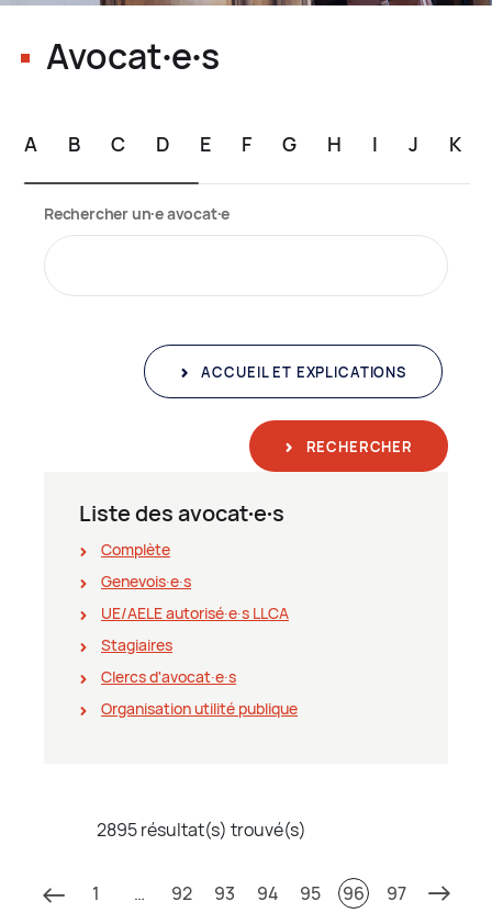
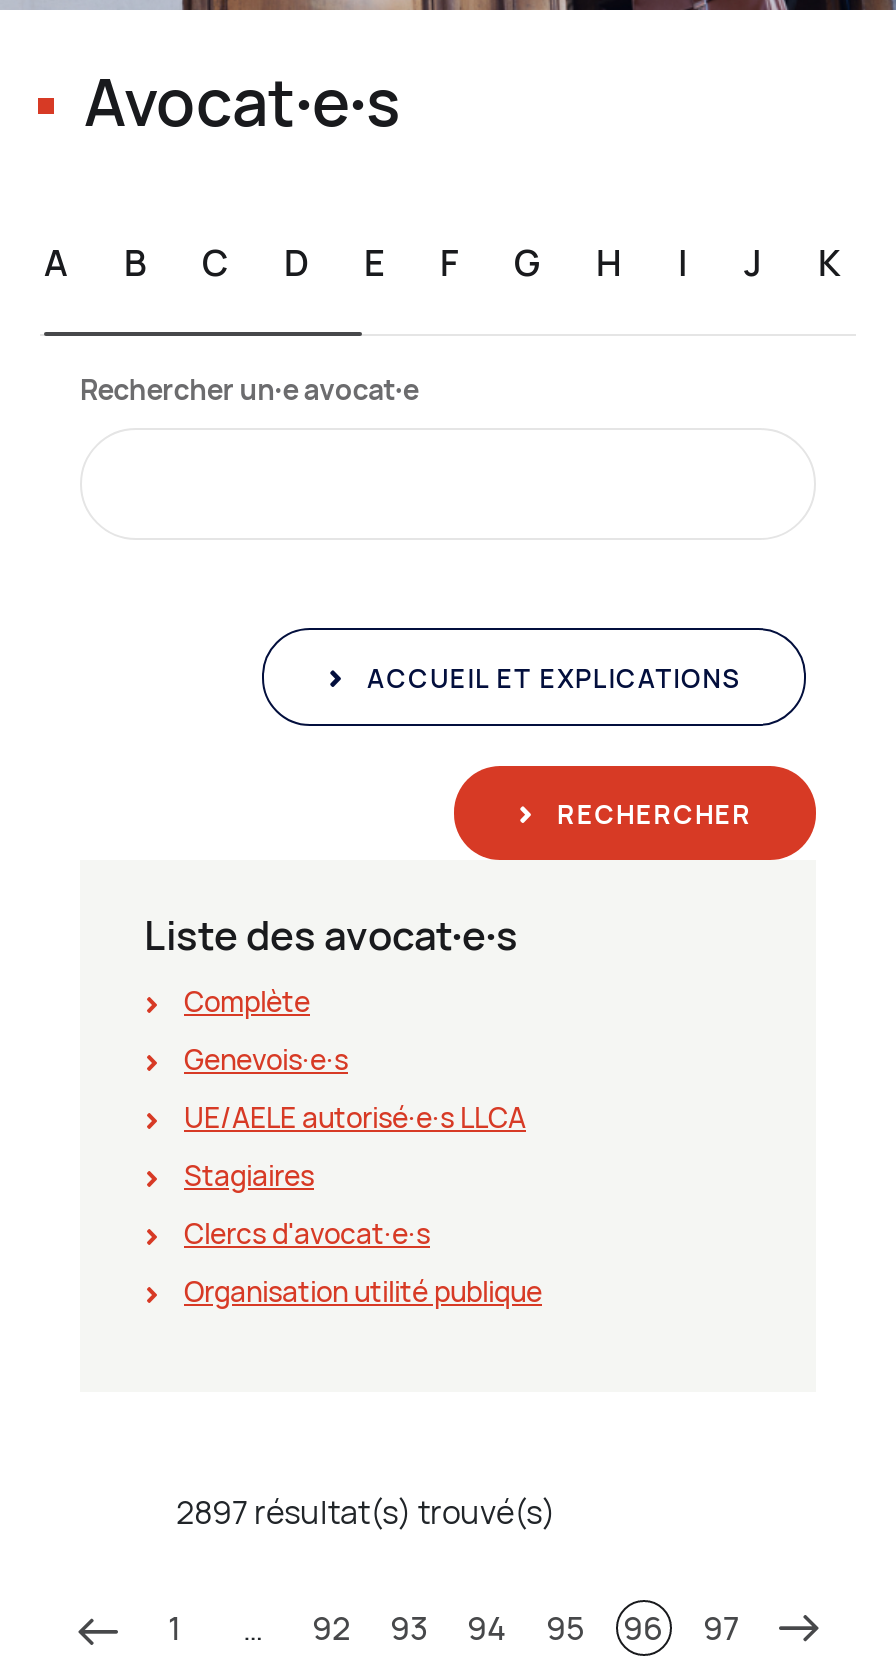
- 2895 résultat(s) trouvé(s)
+ 2897 résultat(s) trouvé(s)
